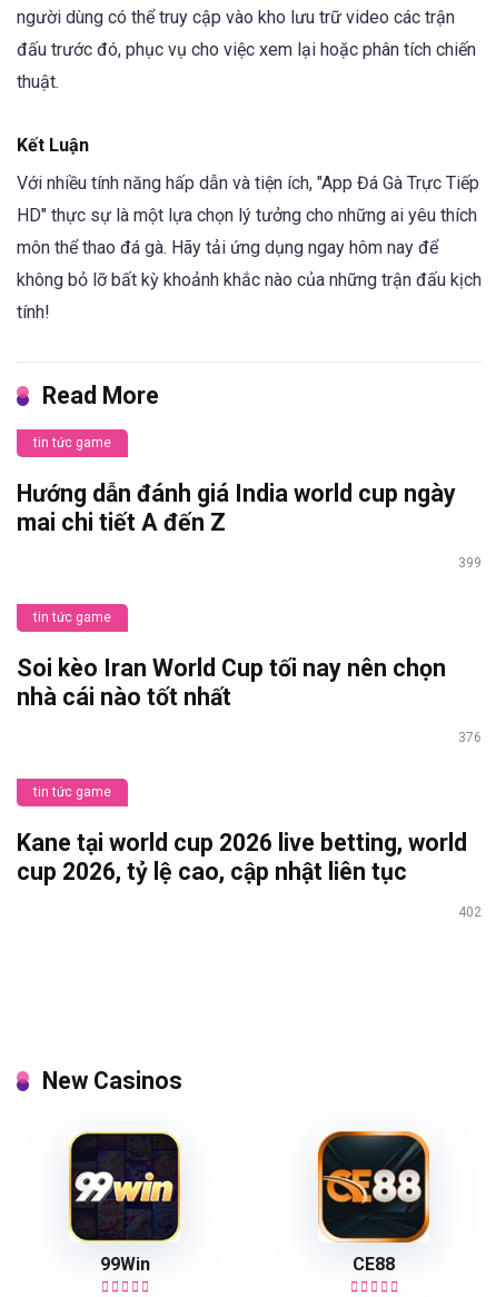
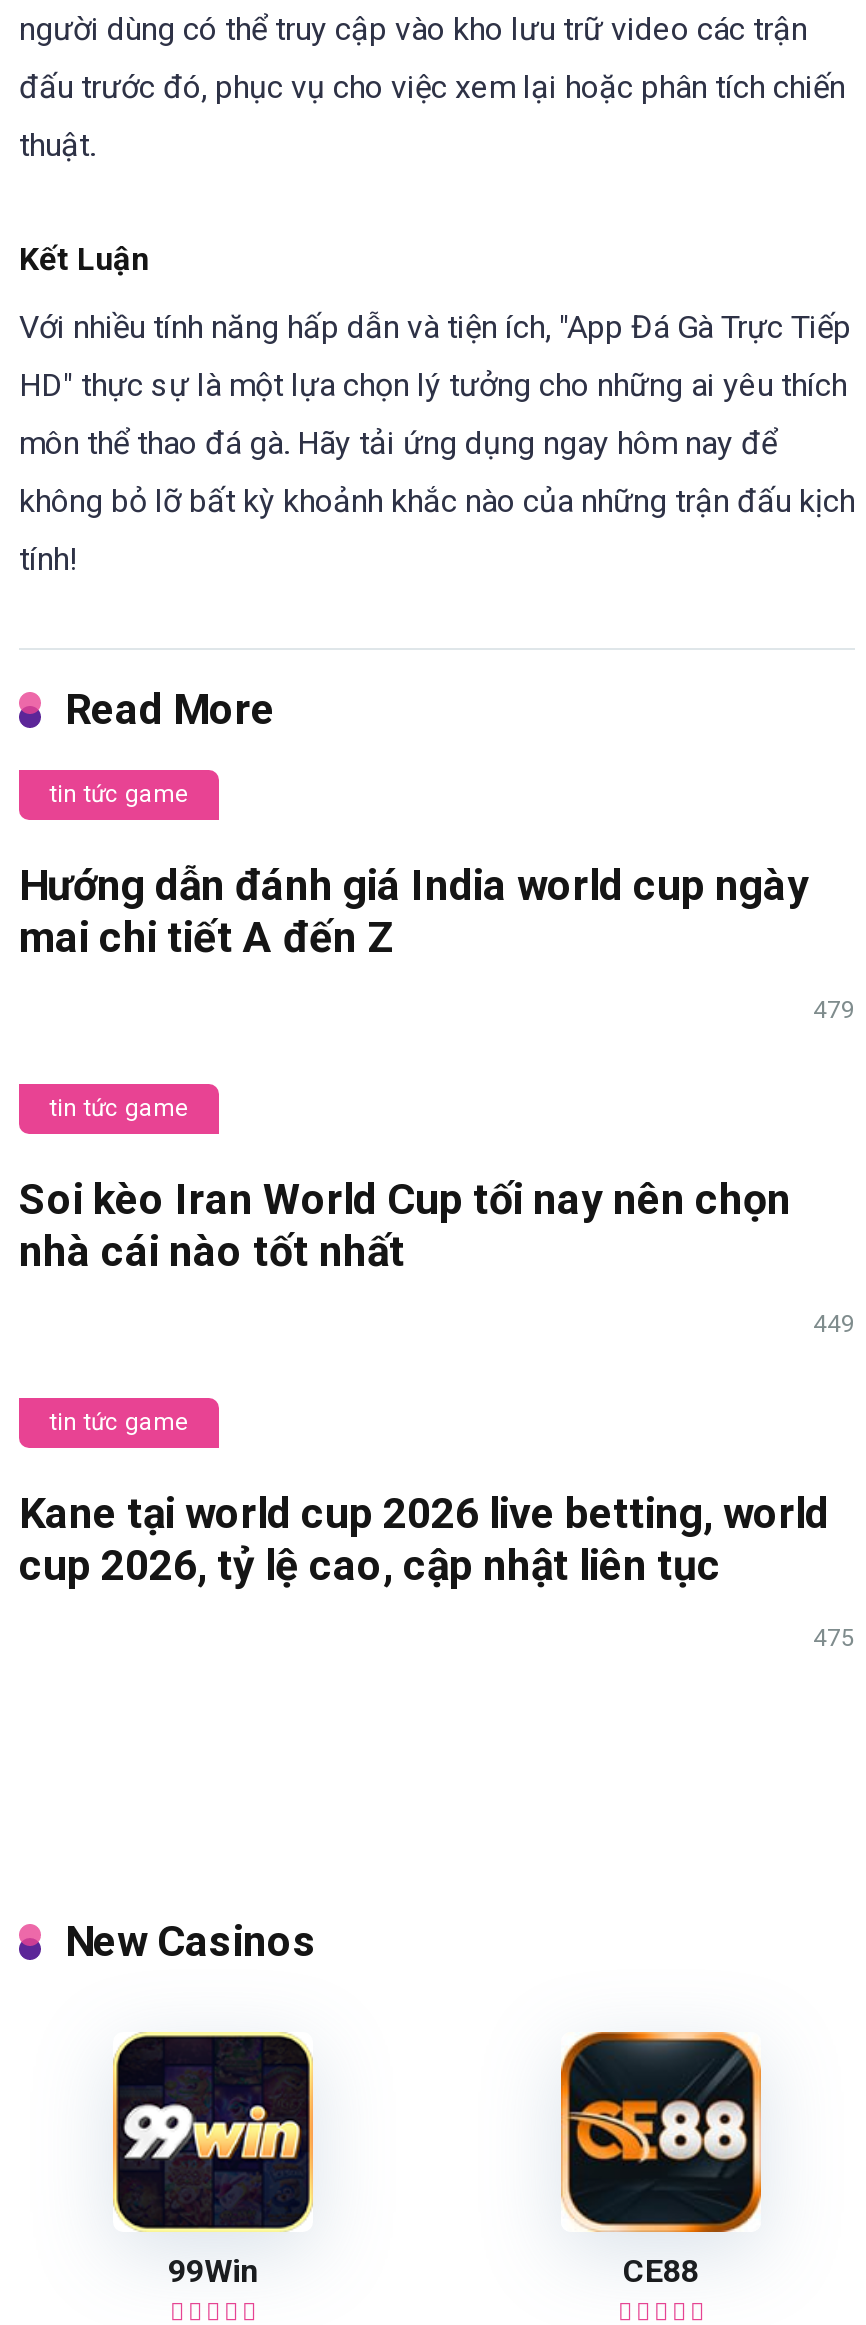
- 399
+ 479

- 376
+ 449

- 402
+ 475
